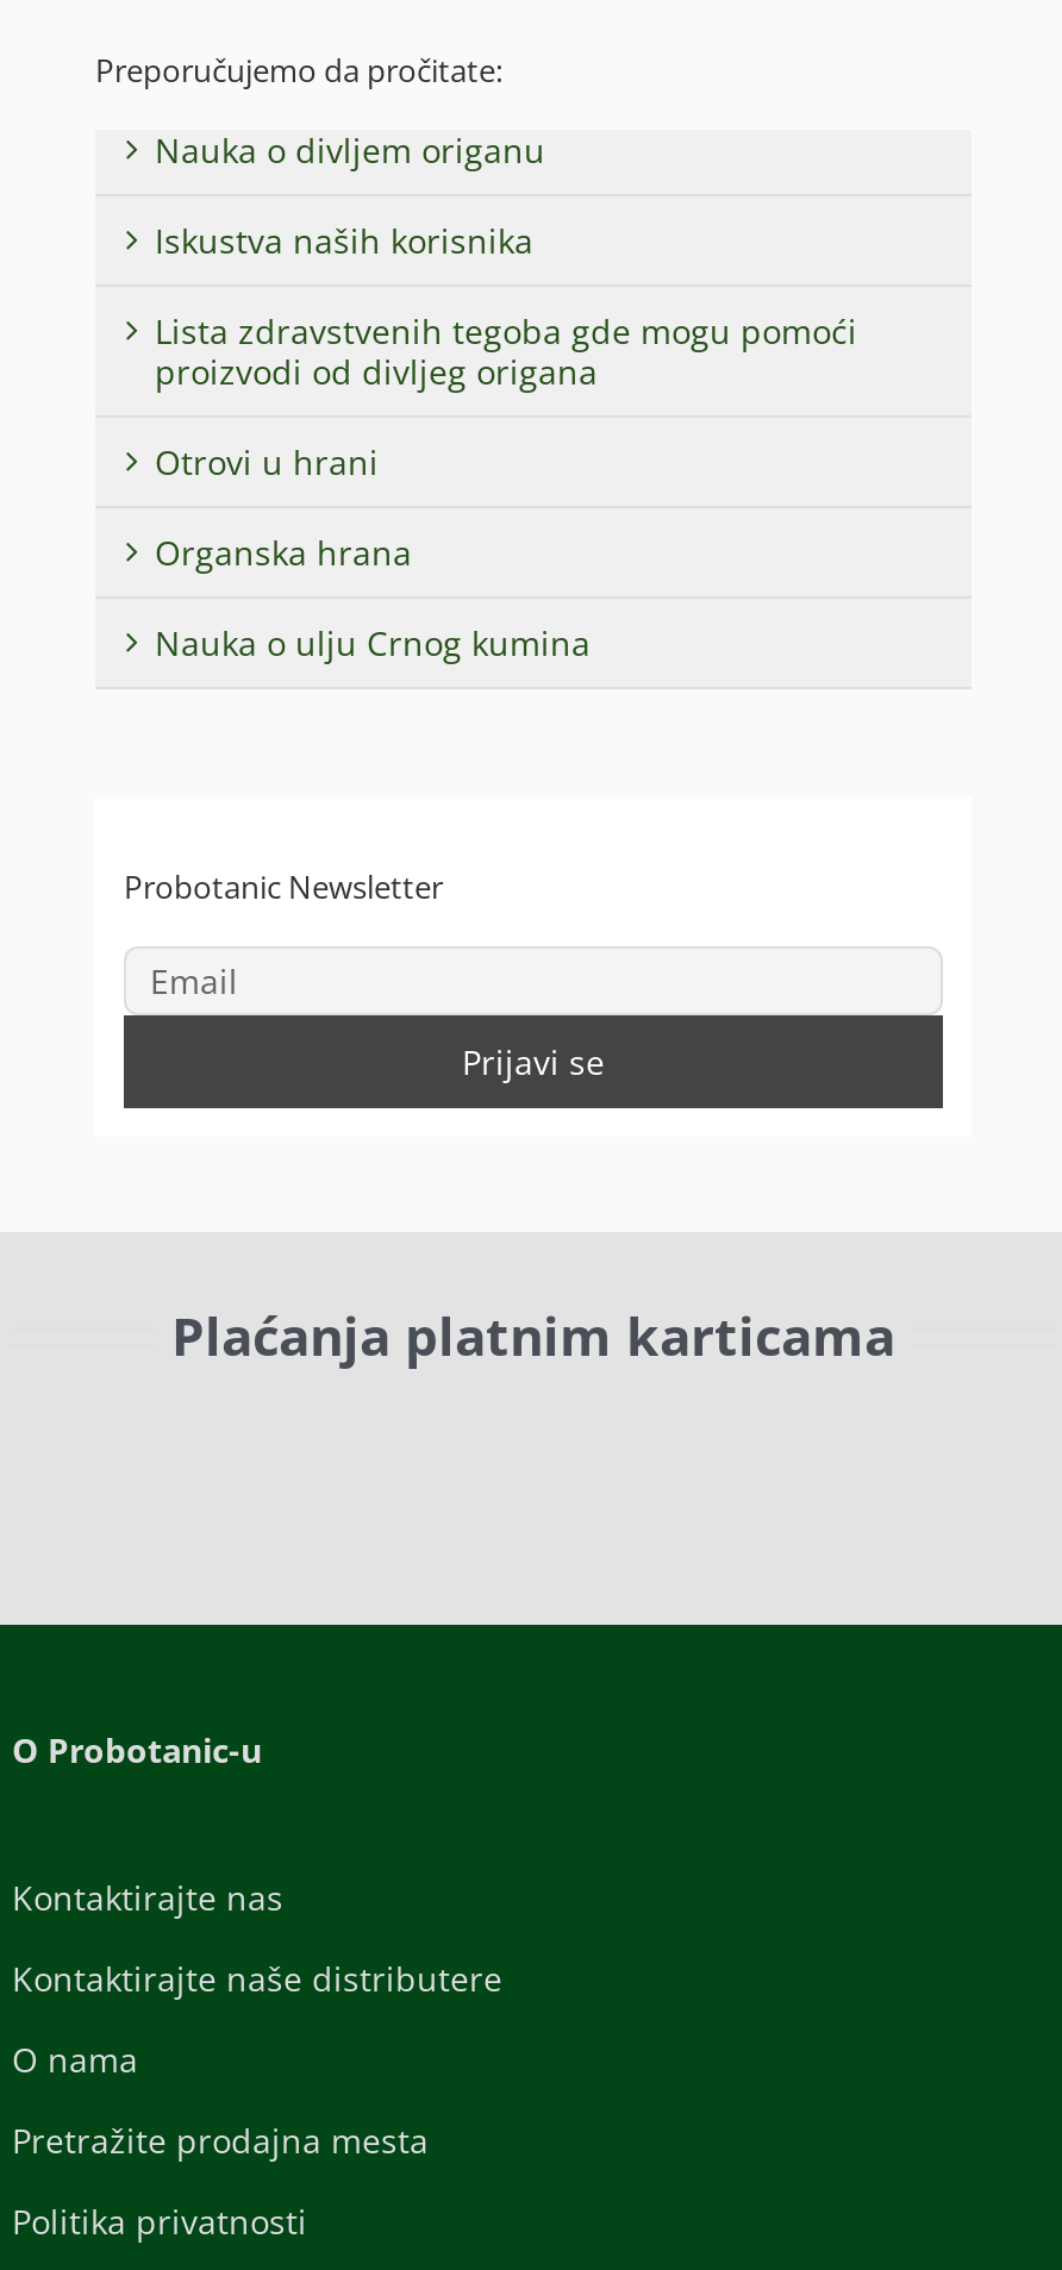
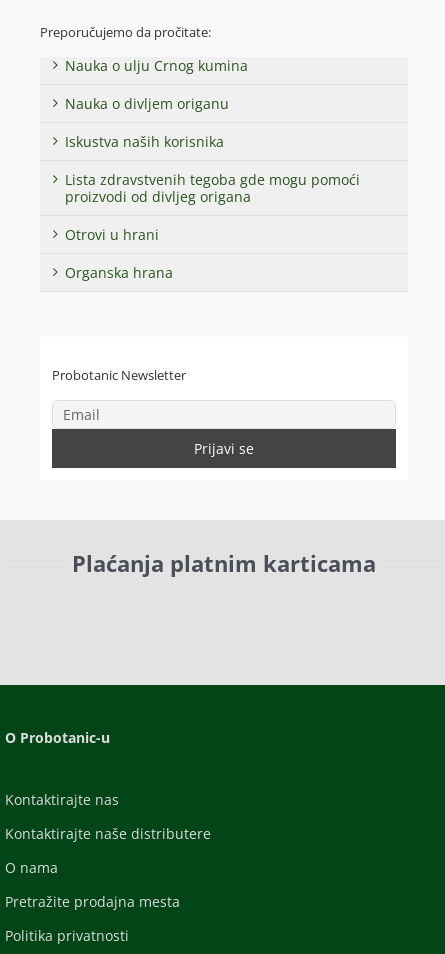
moved down: Nauka o divljem origanu | Iskustva naših korisnika | Lista zdravstvenih tegoba gde mogu pomoći | proizvodi od divljeg origana | Otrovi u hrani | Organska hrana

moved up: Nauka o ulju Crnog kumina
